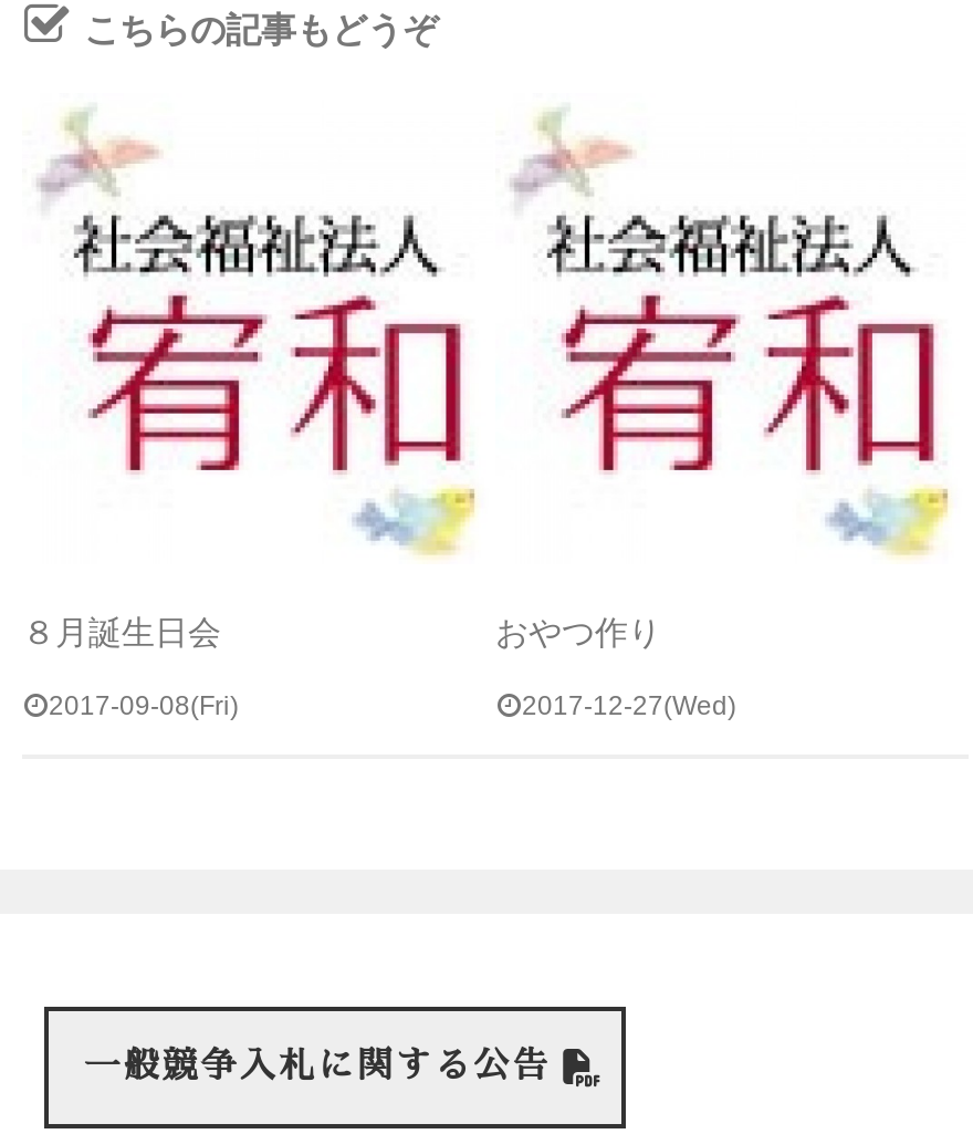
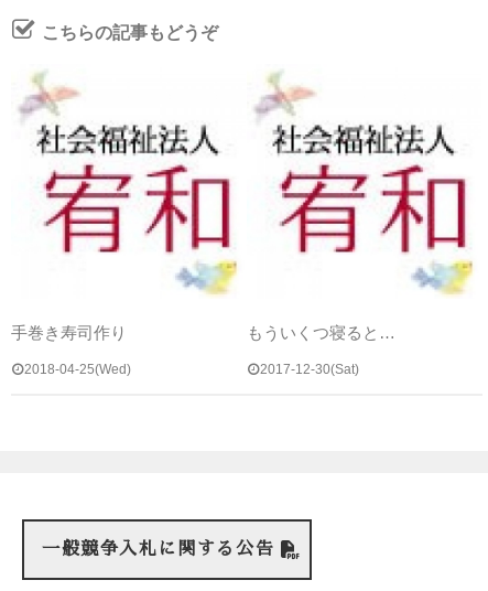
- ８月誕生日会
+ 手巻き寿司作り

- おやつ作り
+ もういくつ寝ると…

- 2017-09-08(Fri)
+ 2018-04-25(Wed)

- 2017-12-27(Wed)
+ 2017-12-30(Sat)
